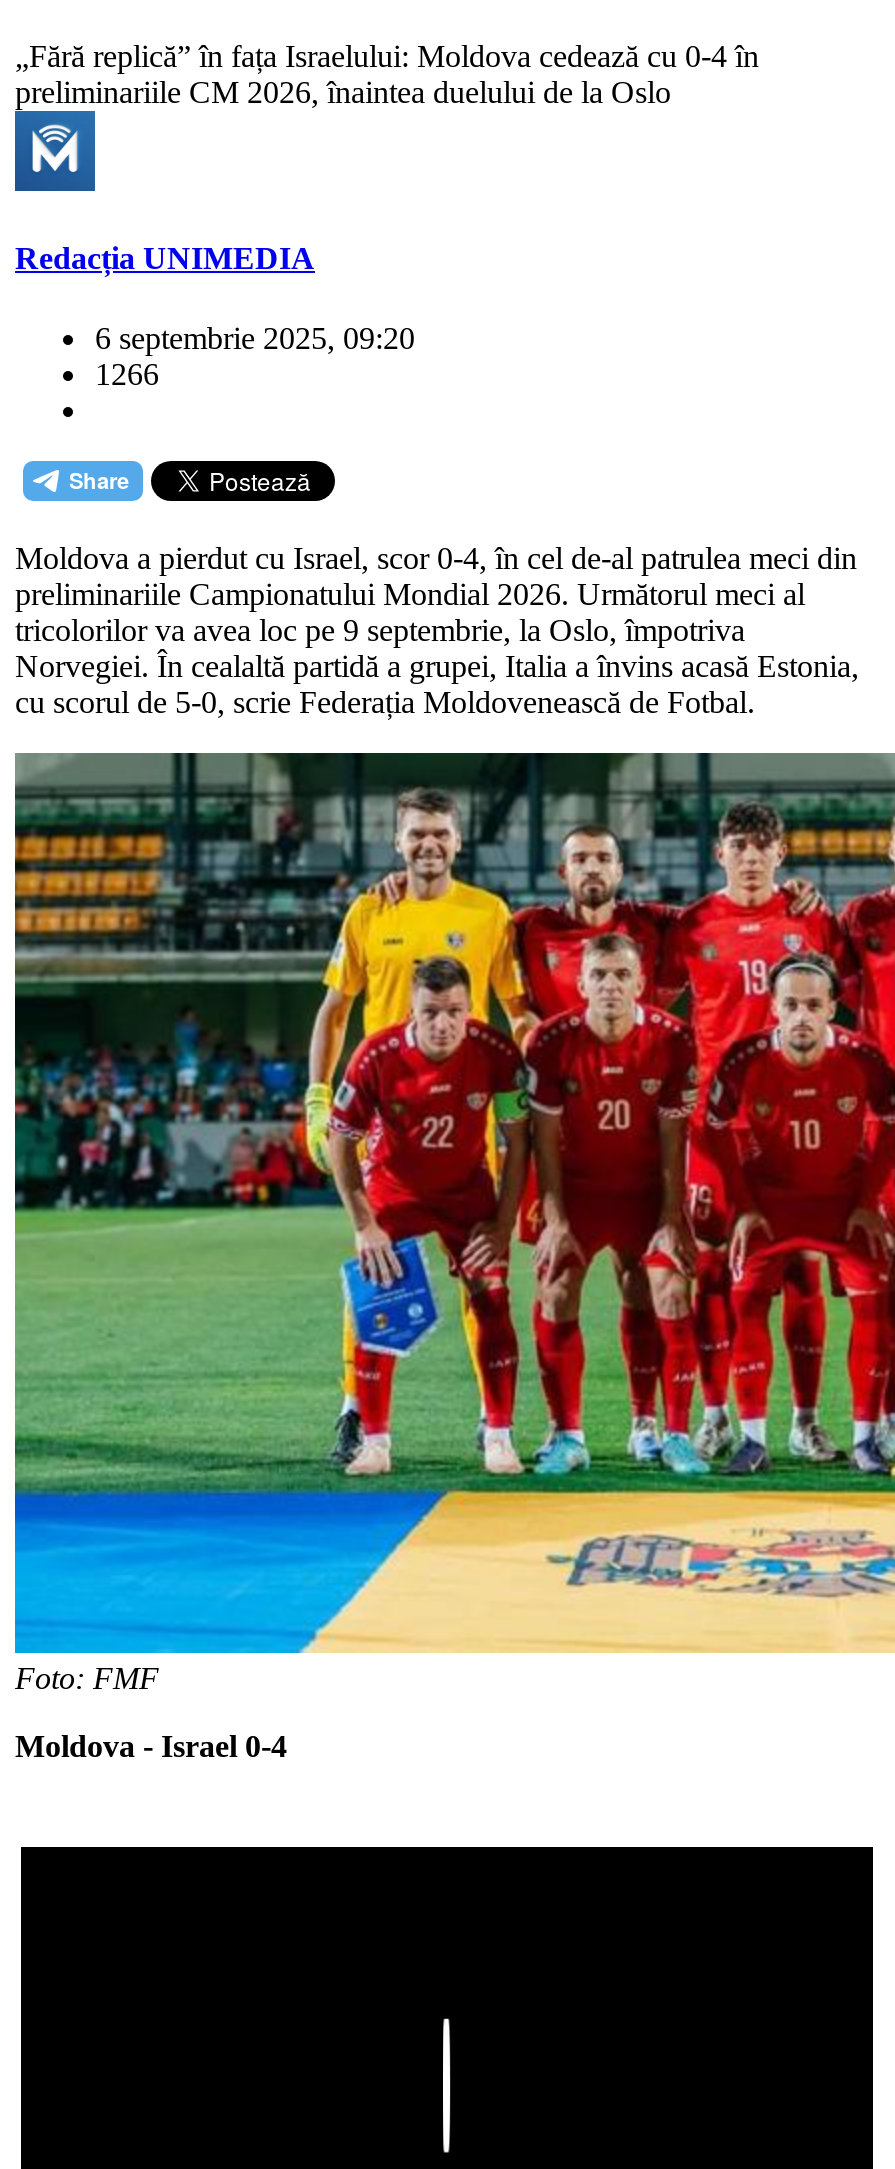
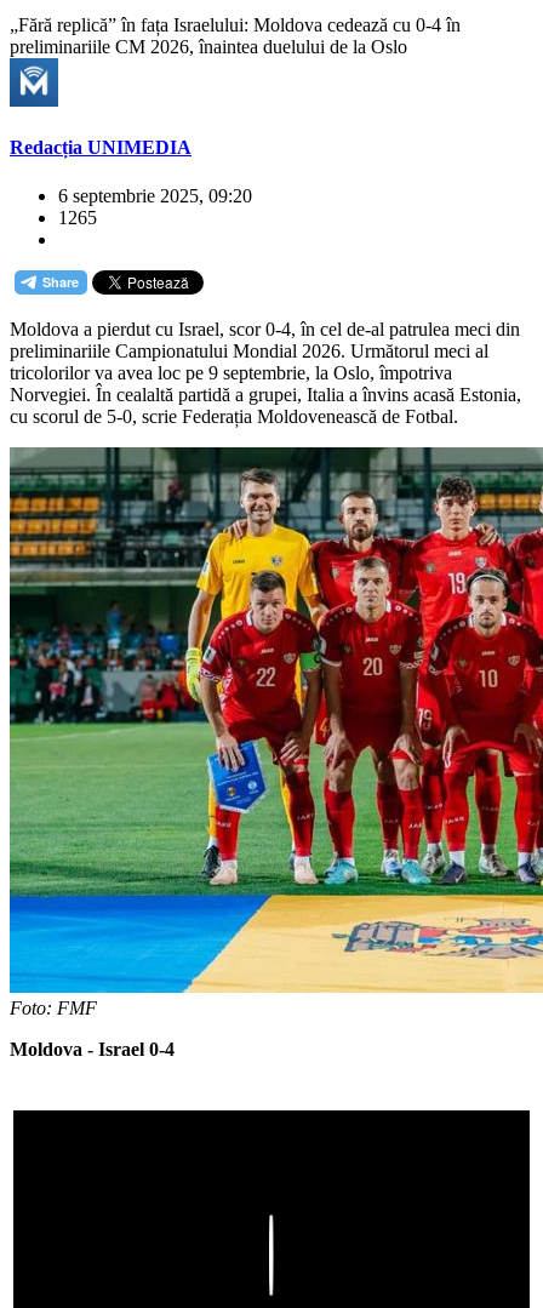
- 1266
+ 1265
